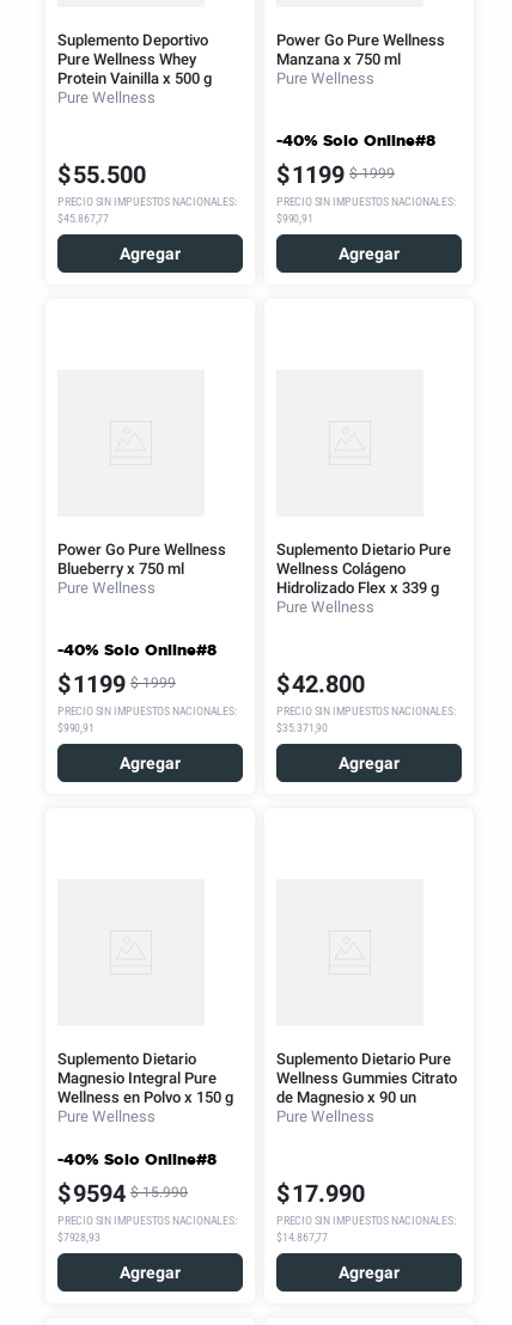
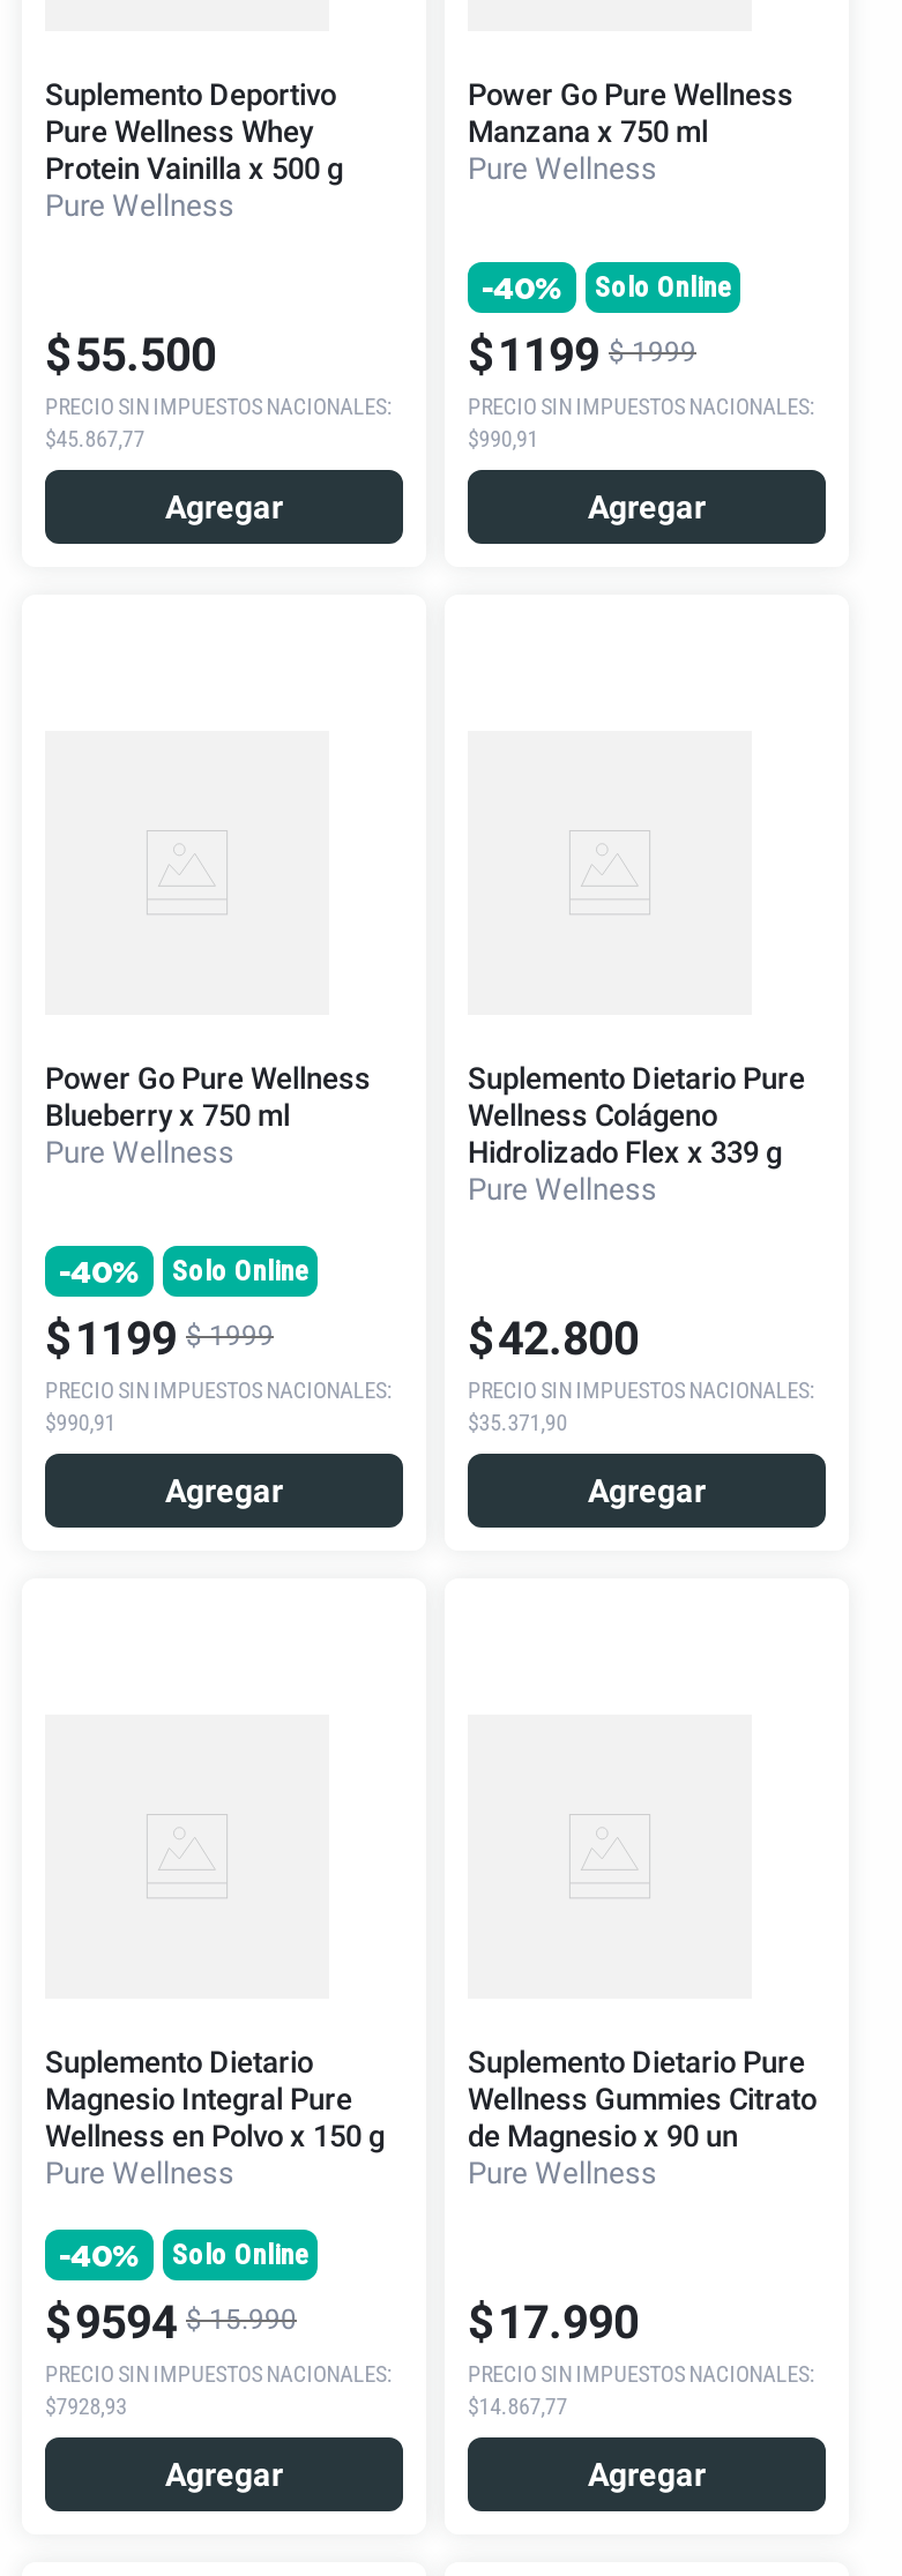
- -40% Solo Online#8
+ -40%
+ Solo Online

- -40% Solo Online#8
+ -40%
+ Solo Online

- -40% Solo Online#8
+ -40%
+ Solo Online
